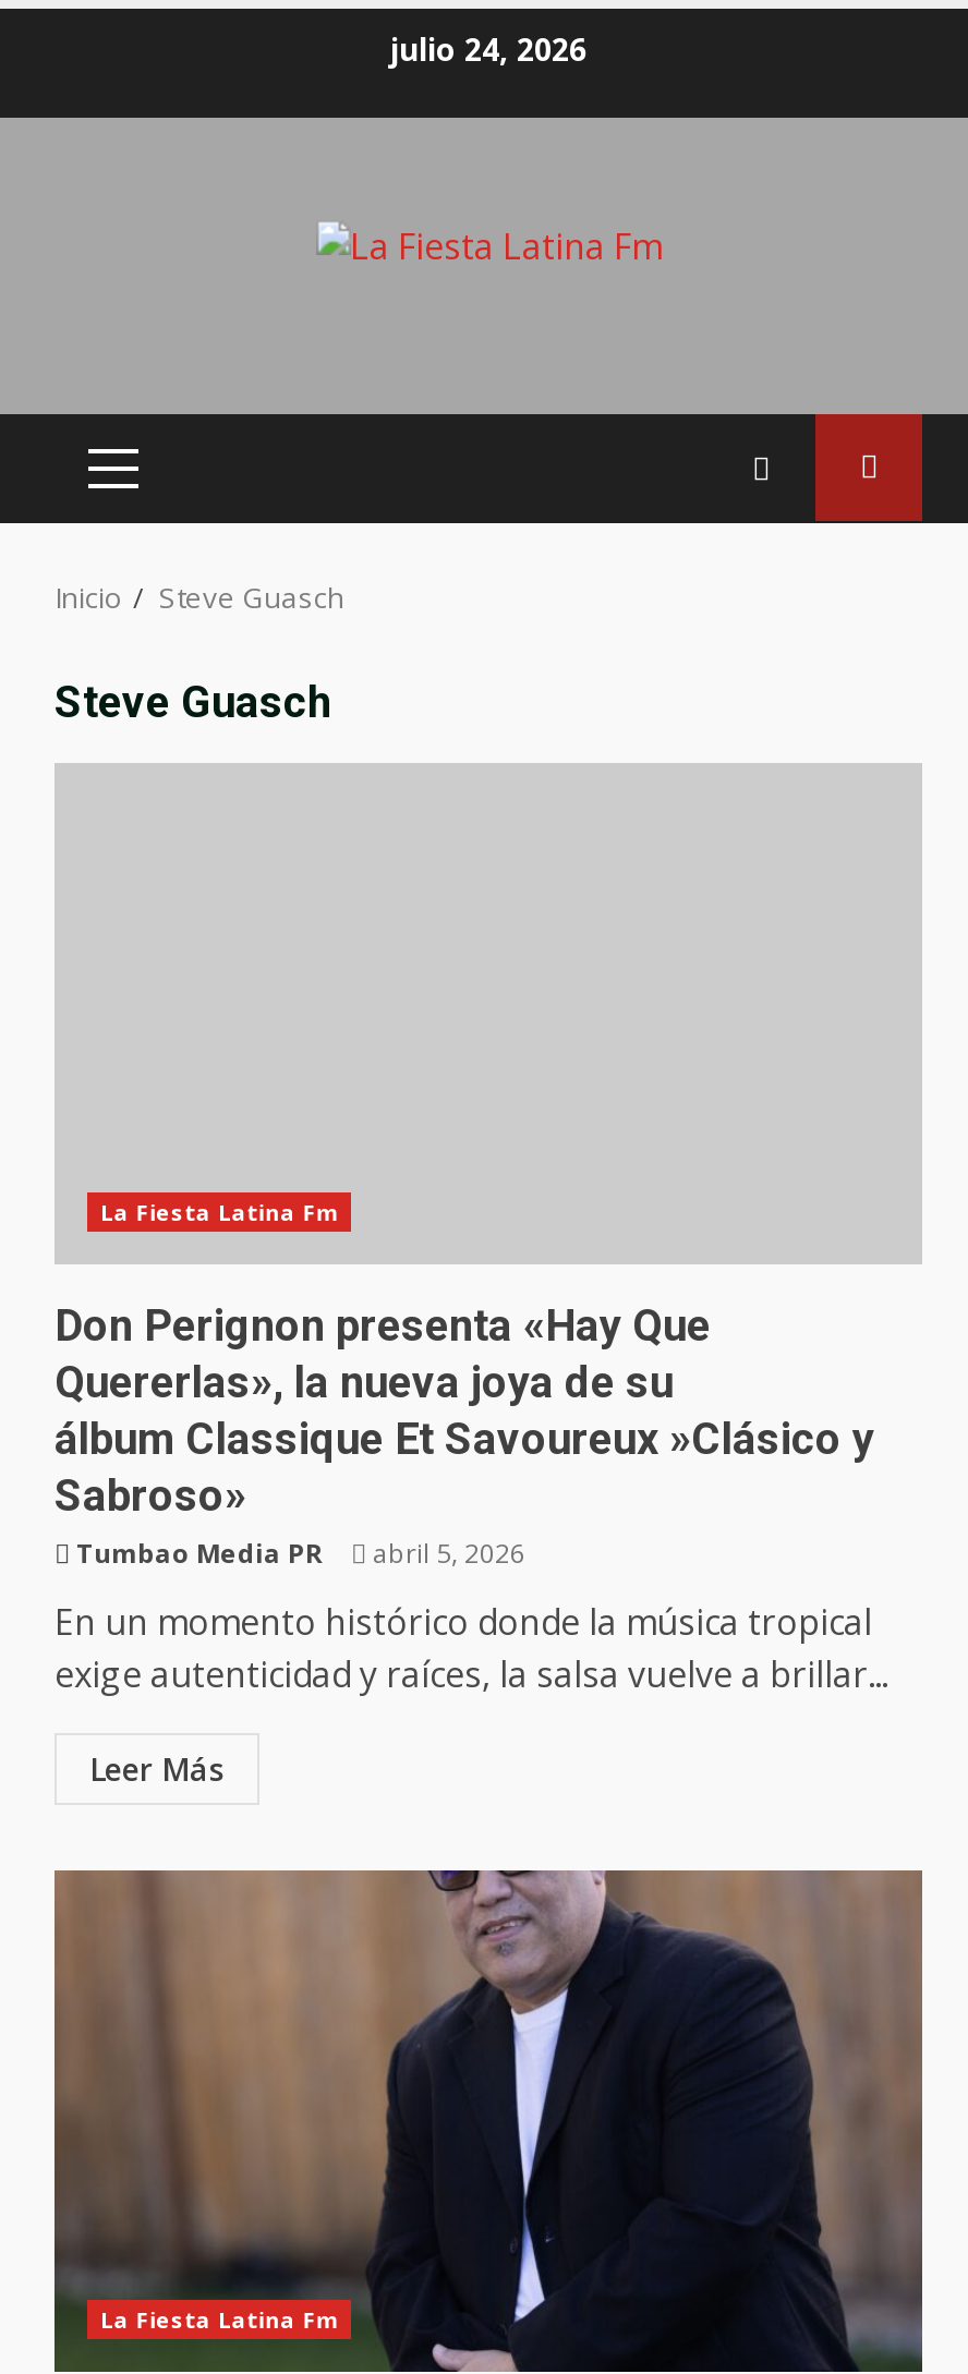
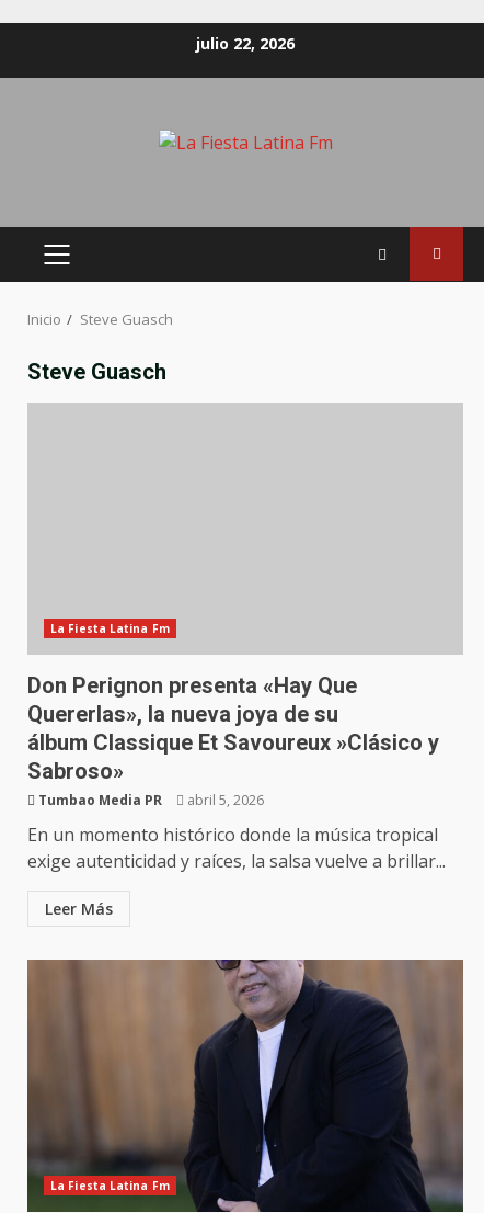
- julio 24, 2026
+ julio 22, 2026
